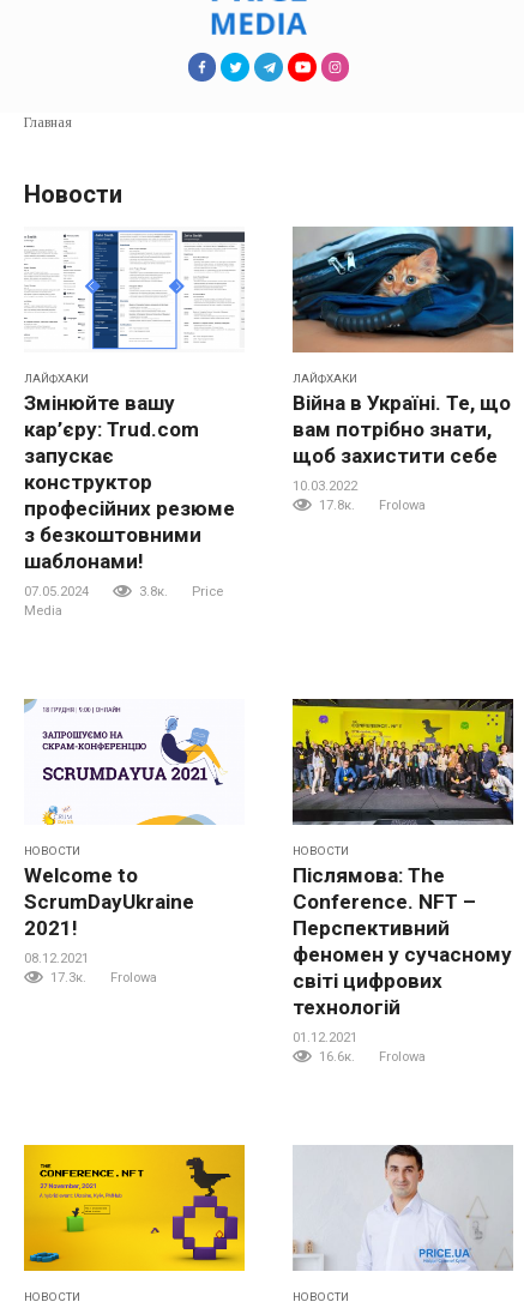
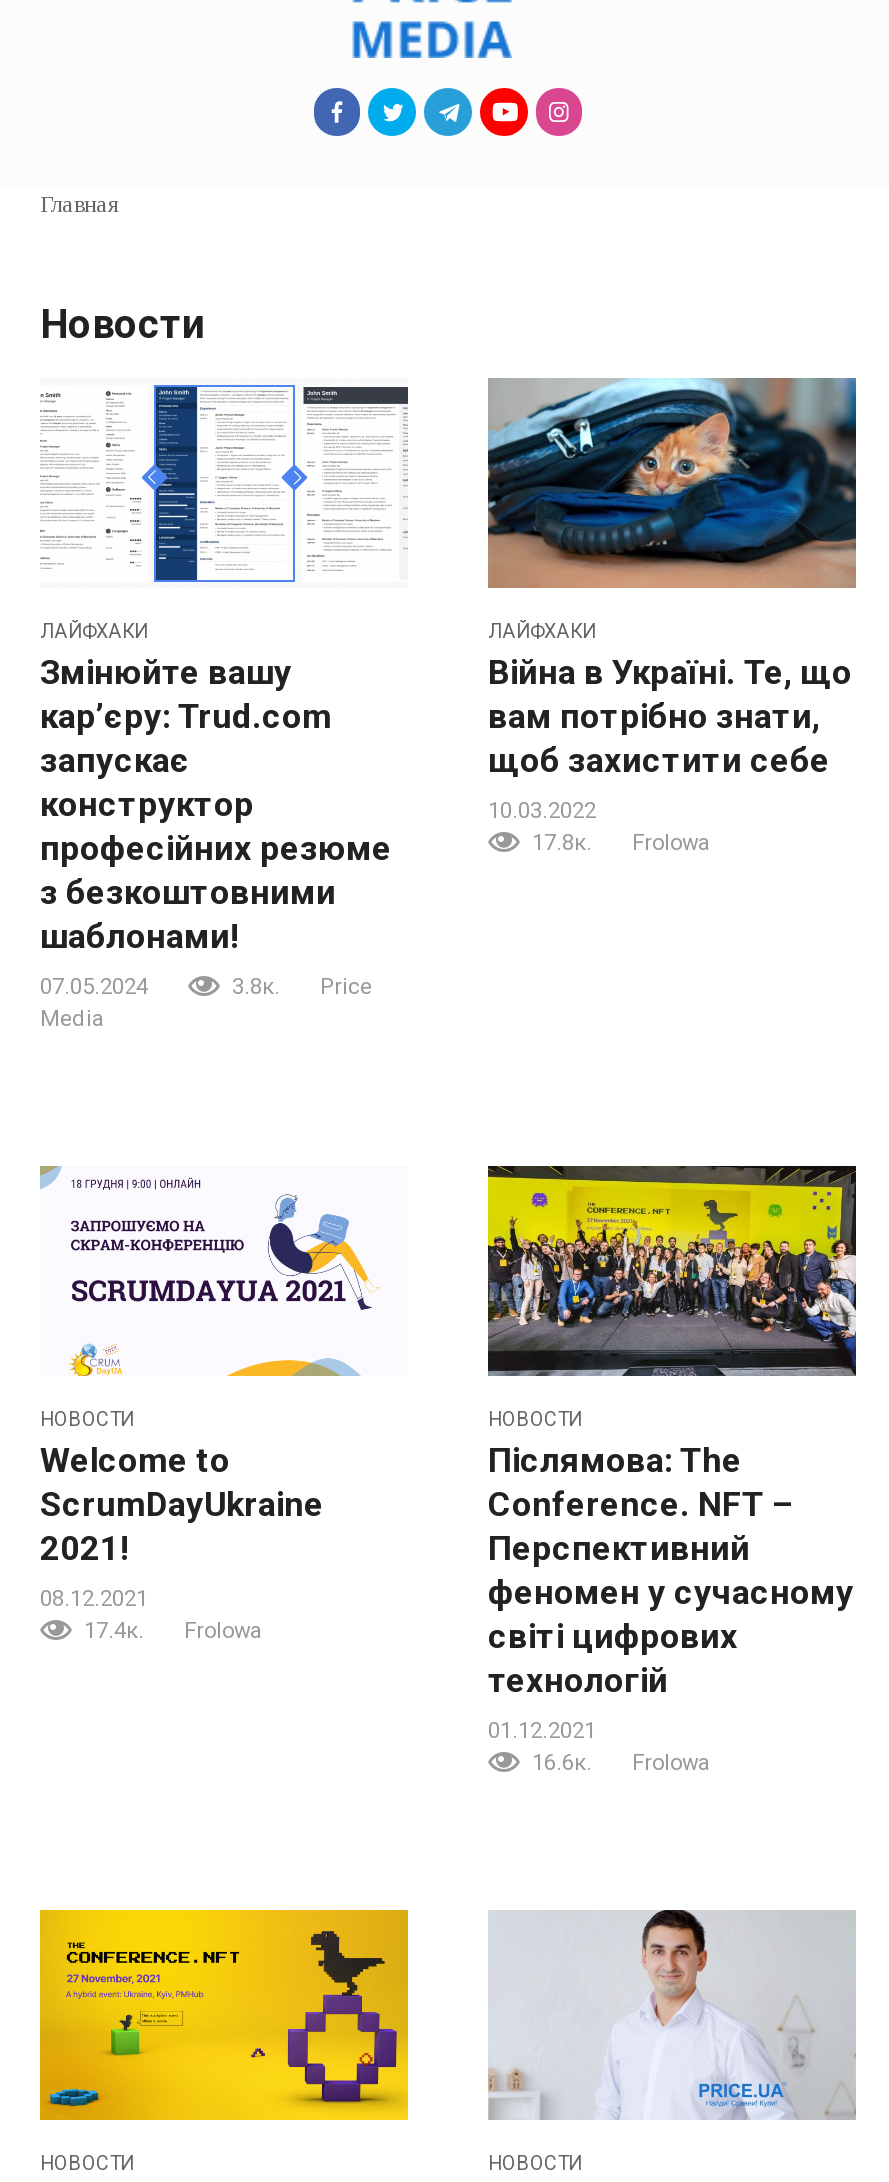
- 17.3к. Frolowa
+ 17.4к. Frolowa
